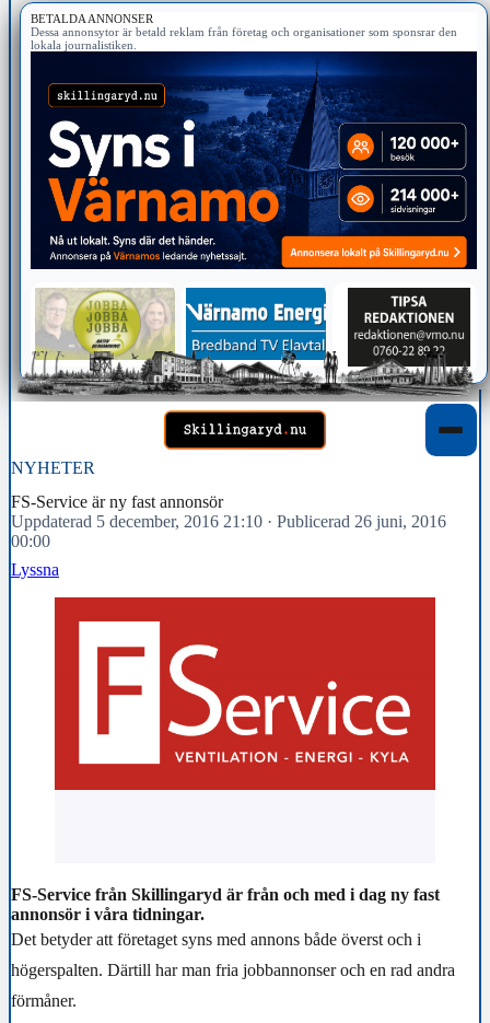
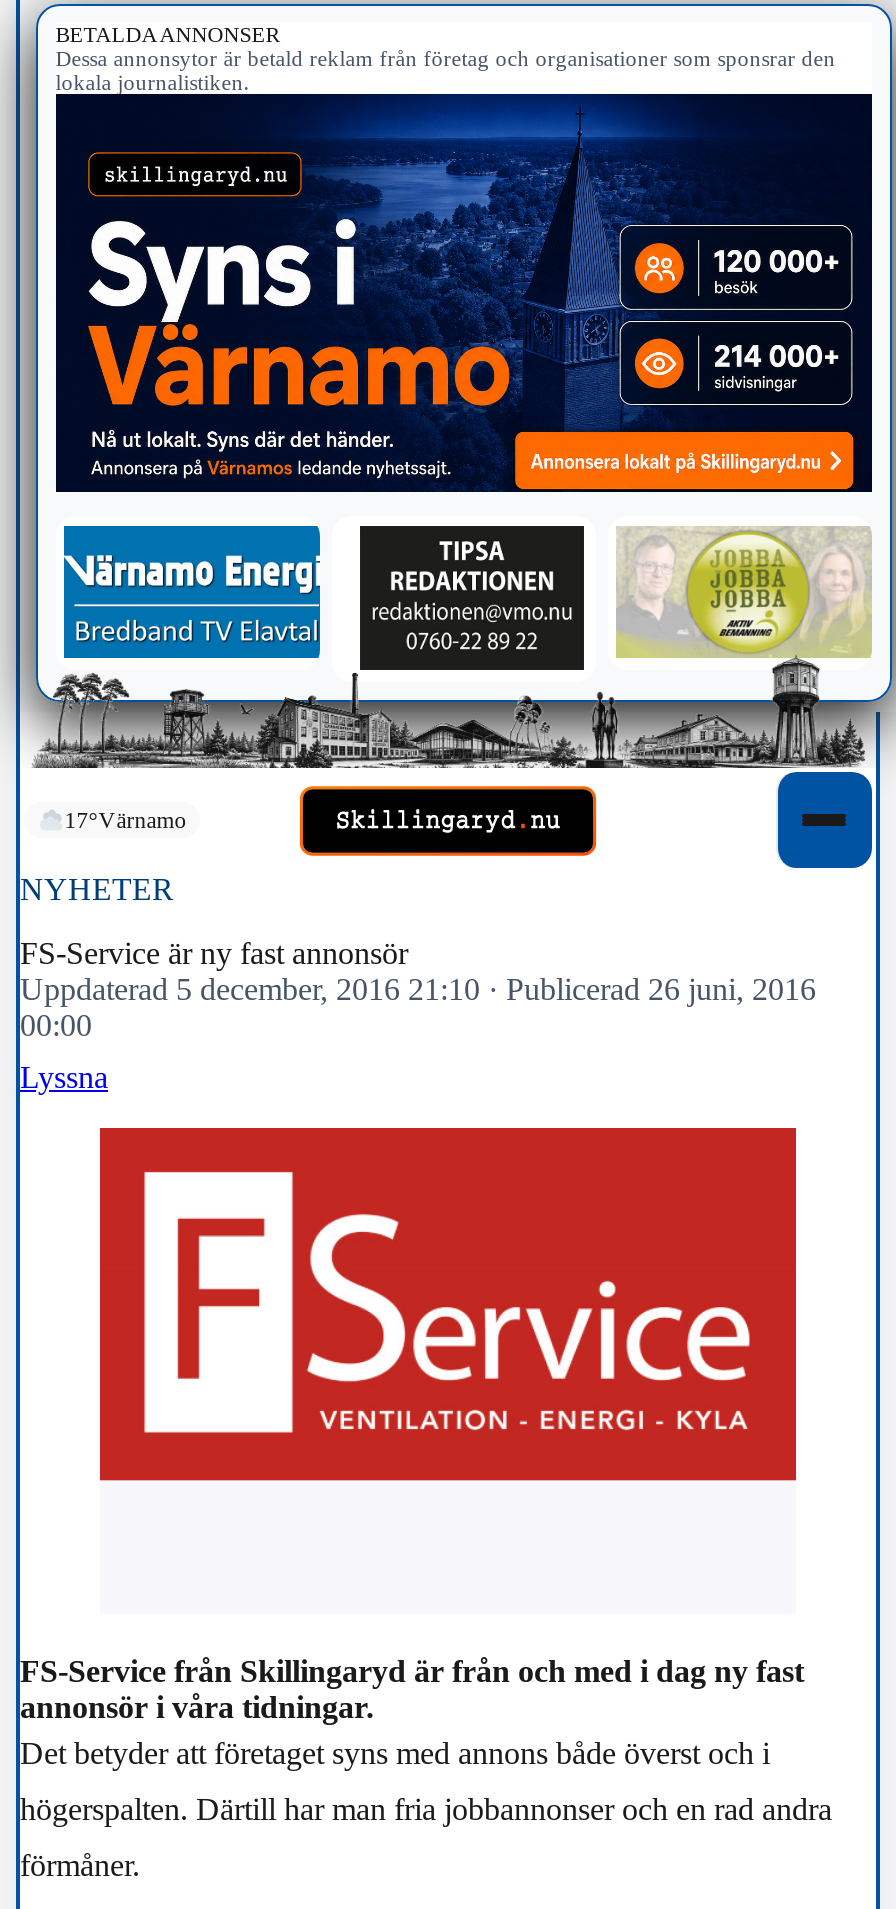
+ 17°Värnamo

- [image]
+ [image]
